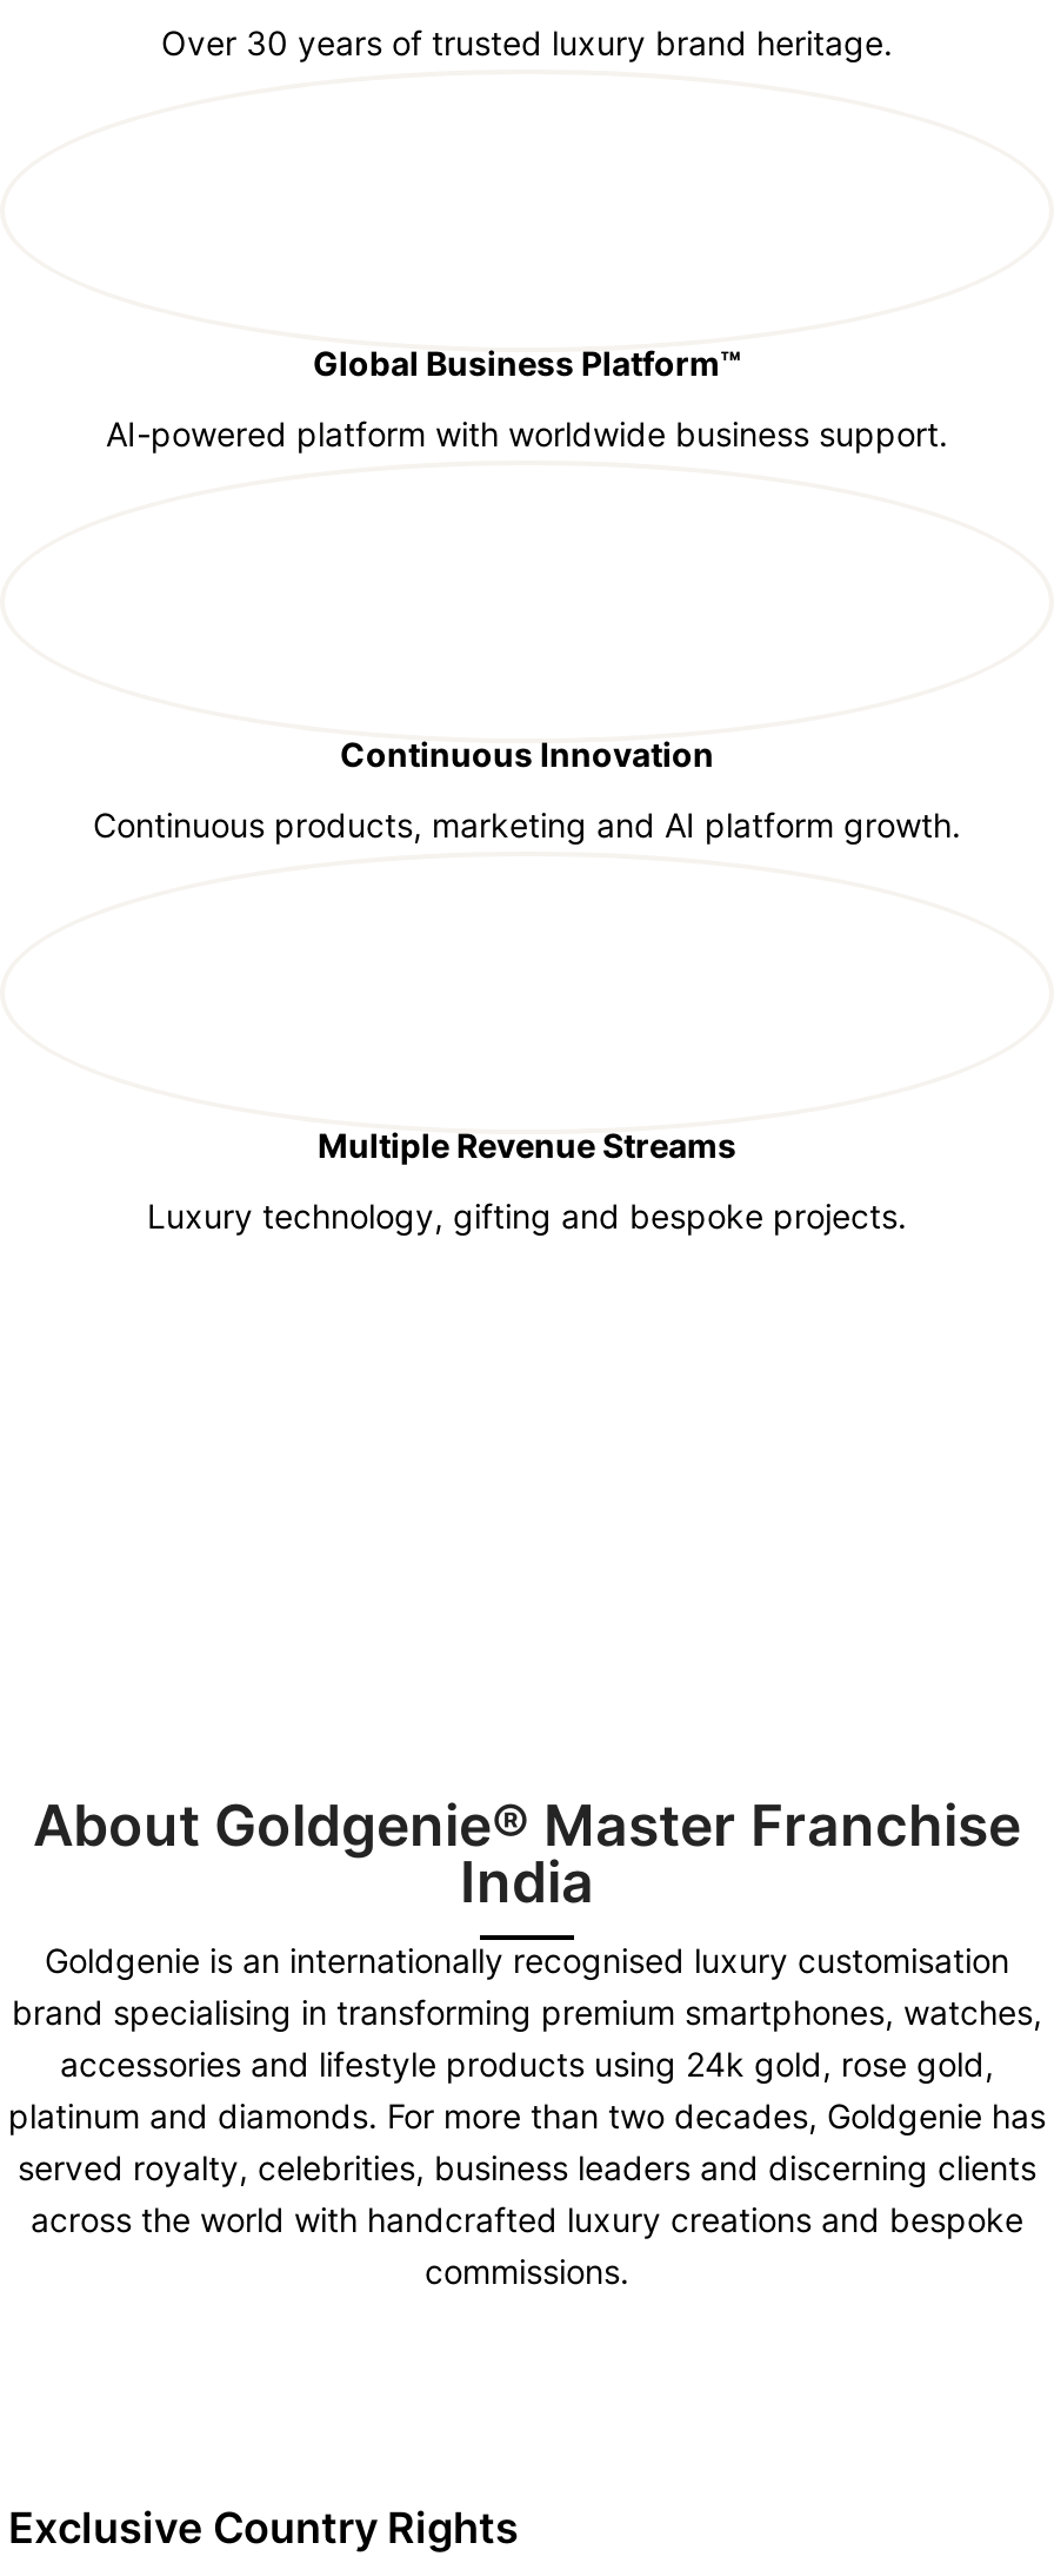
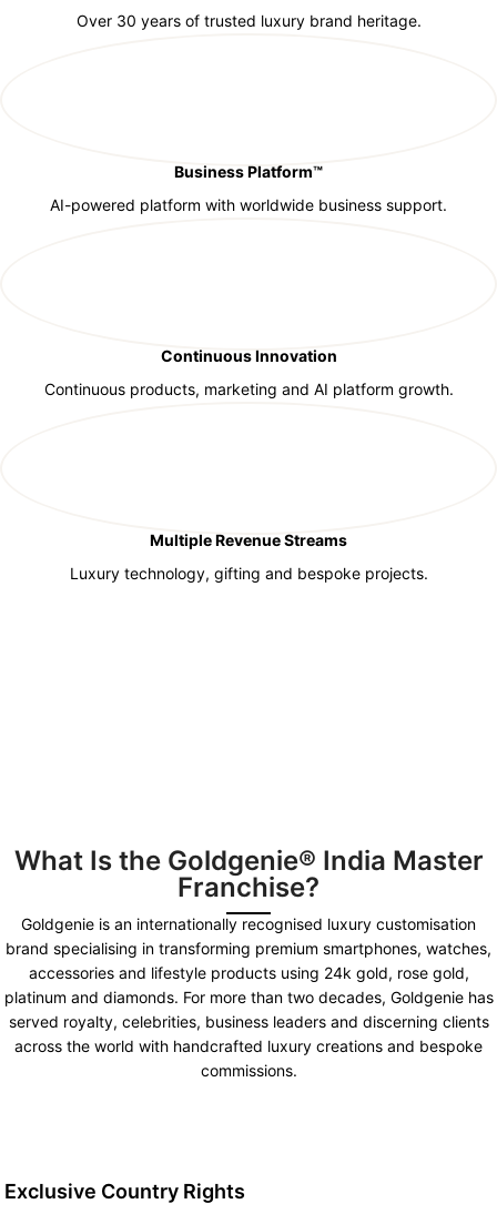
- Global Business Platform™
+ Business Platform™

- About Goldgenie® Master Franchise
- India
+ What Is the Goldgenie® India Master
+ Franchise?
